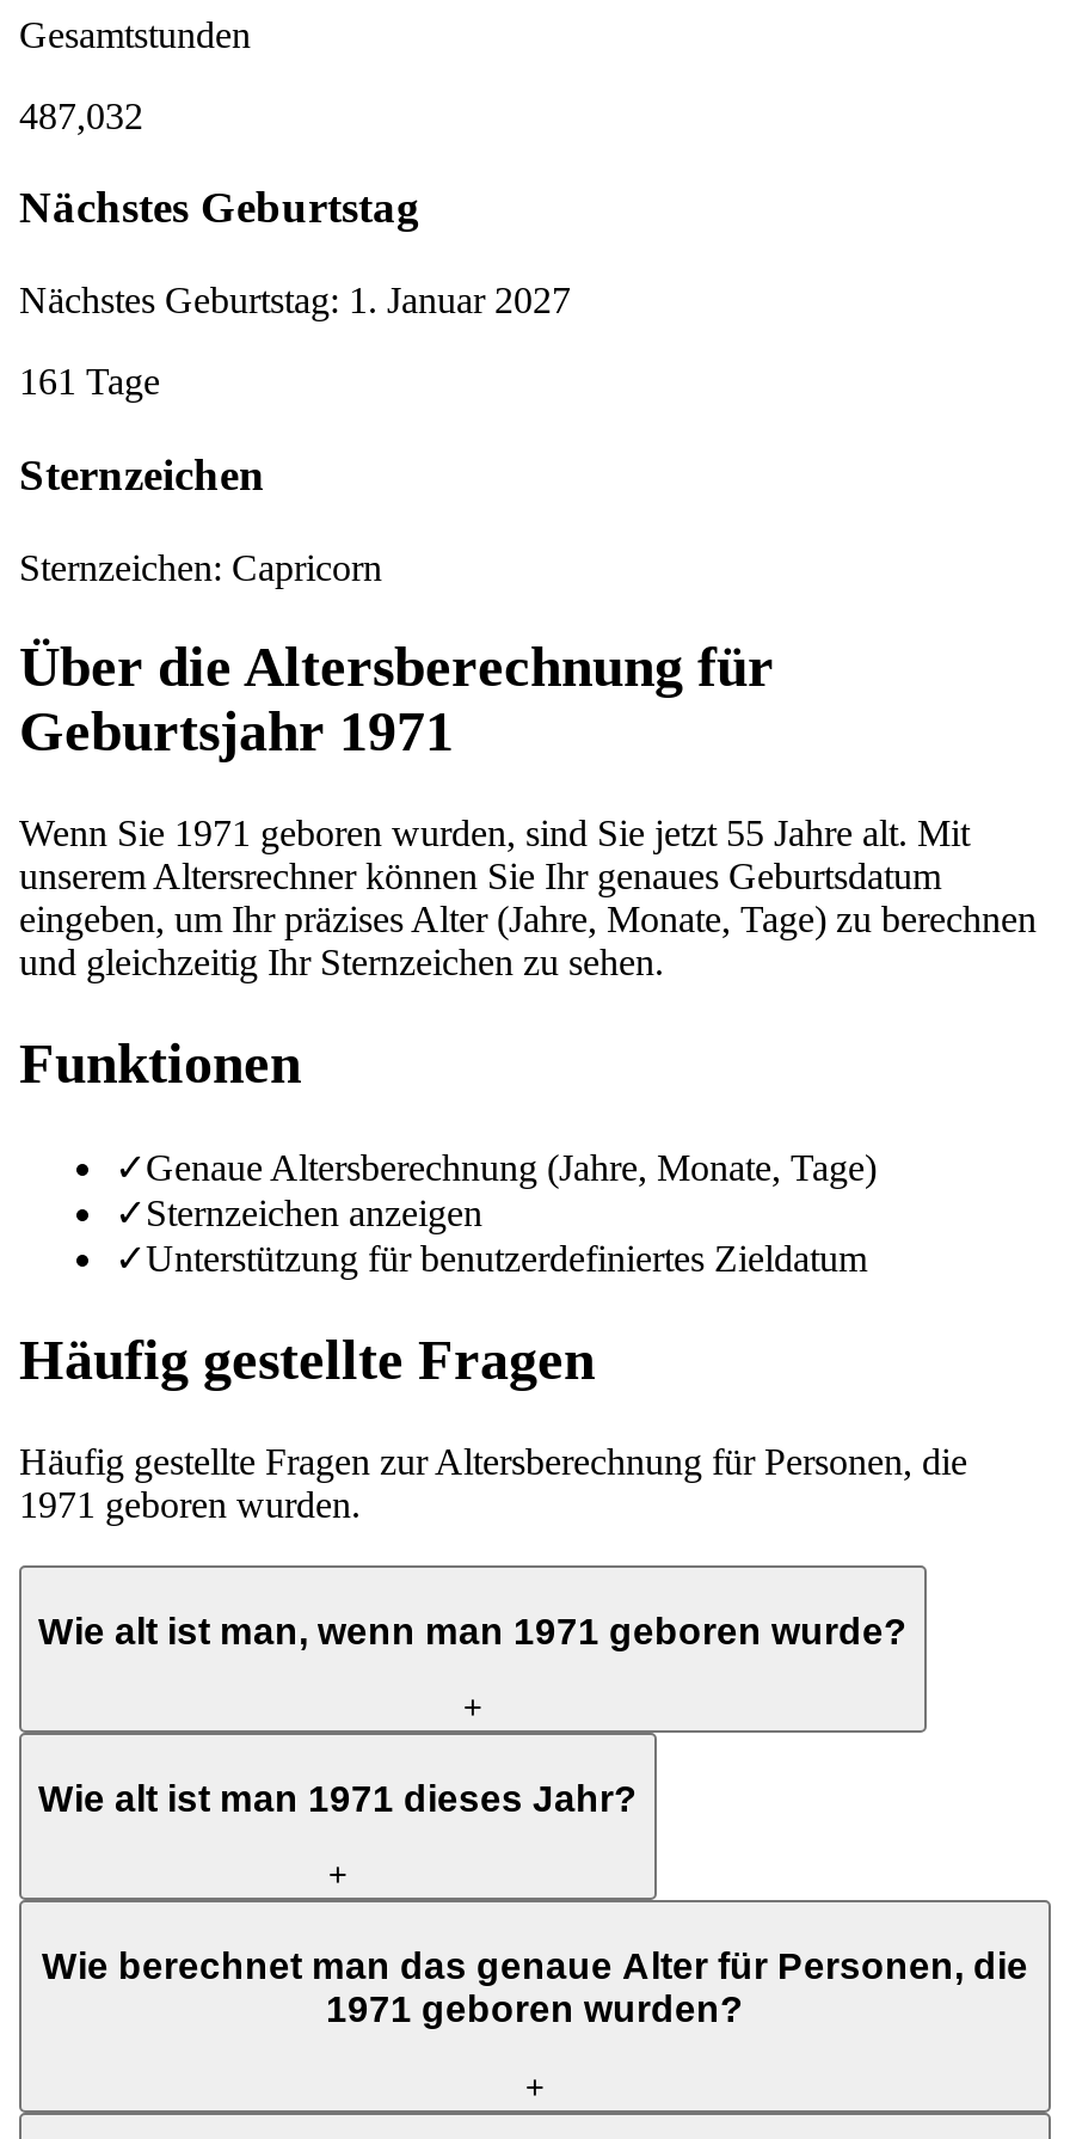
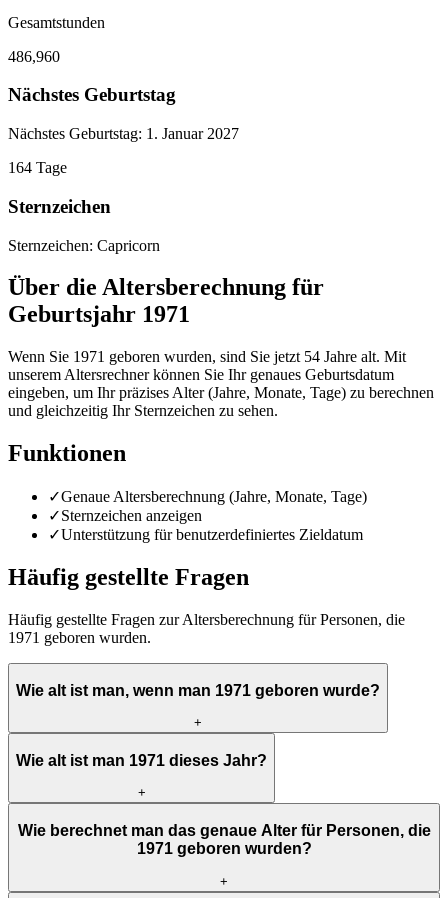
- 487,032
+ 486,960

- 161 Tage
+ 164 Tage

- Wenn Sie 1971 geboren wurden, sind Sie jetzt 55 Jahre alt. Mit
+ Wenn Sie 1971 geboren wurden, sind Sie jetzt 54 Jahre alt. Mit
